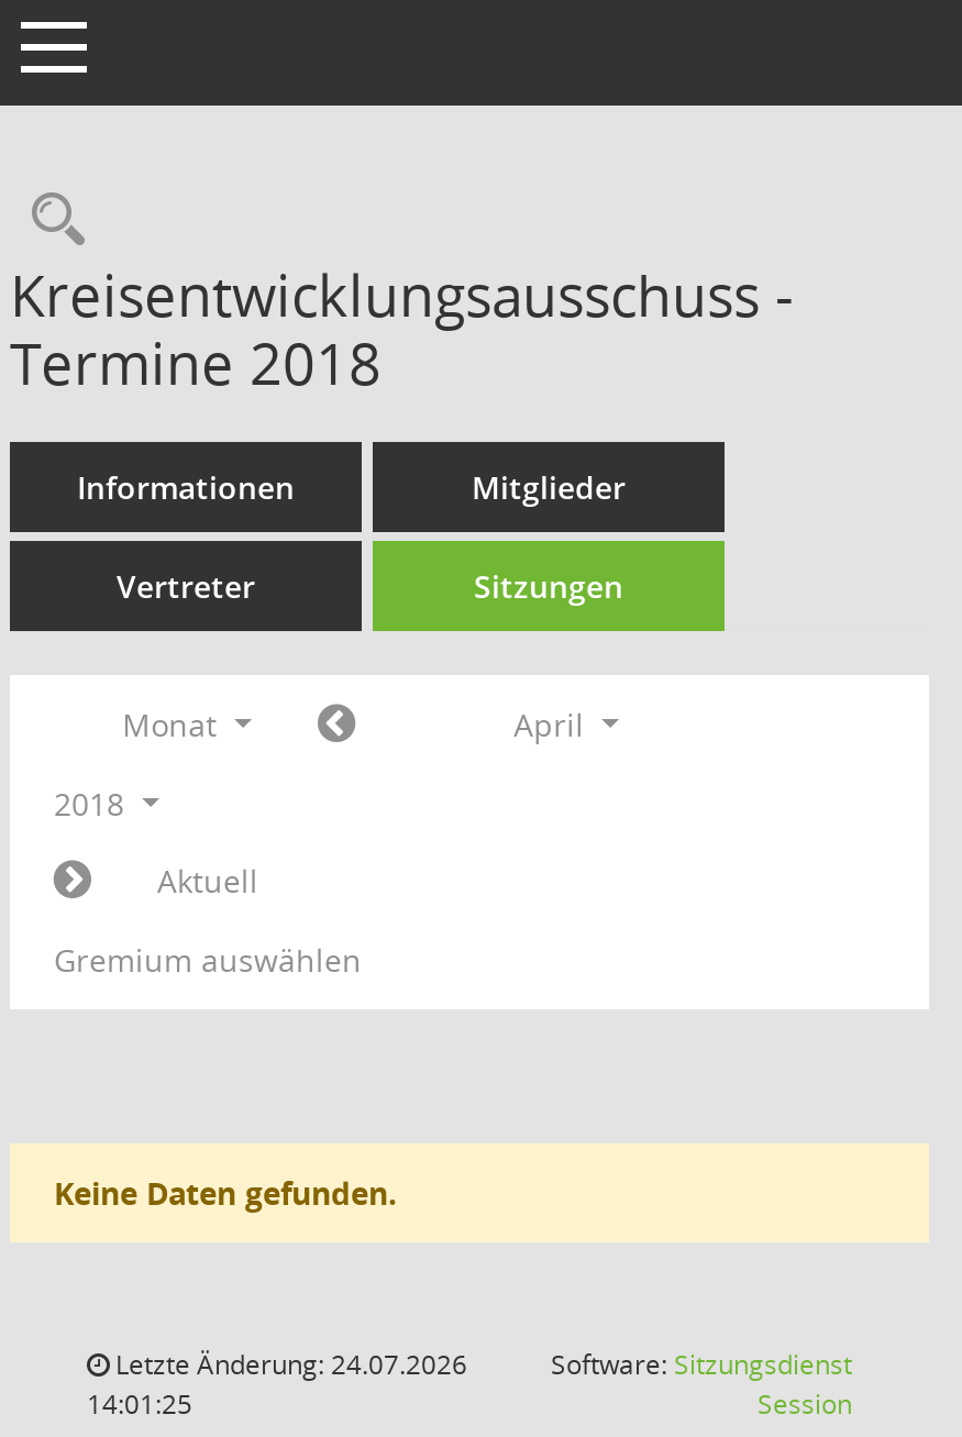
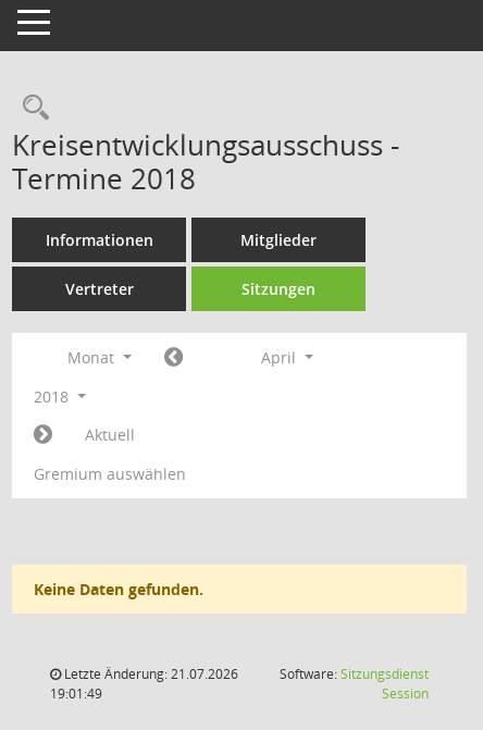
- Letzte Änderung: 24.07.2026
+ Letzte Änderung: 21.07.2026

- 14:01:25
+ 19:01:49
